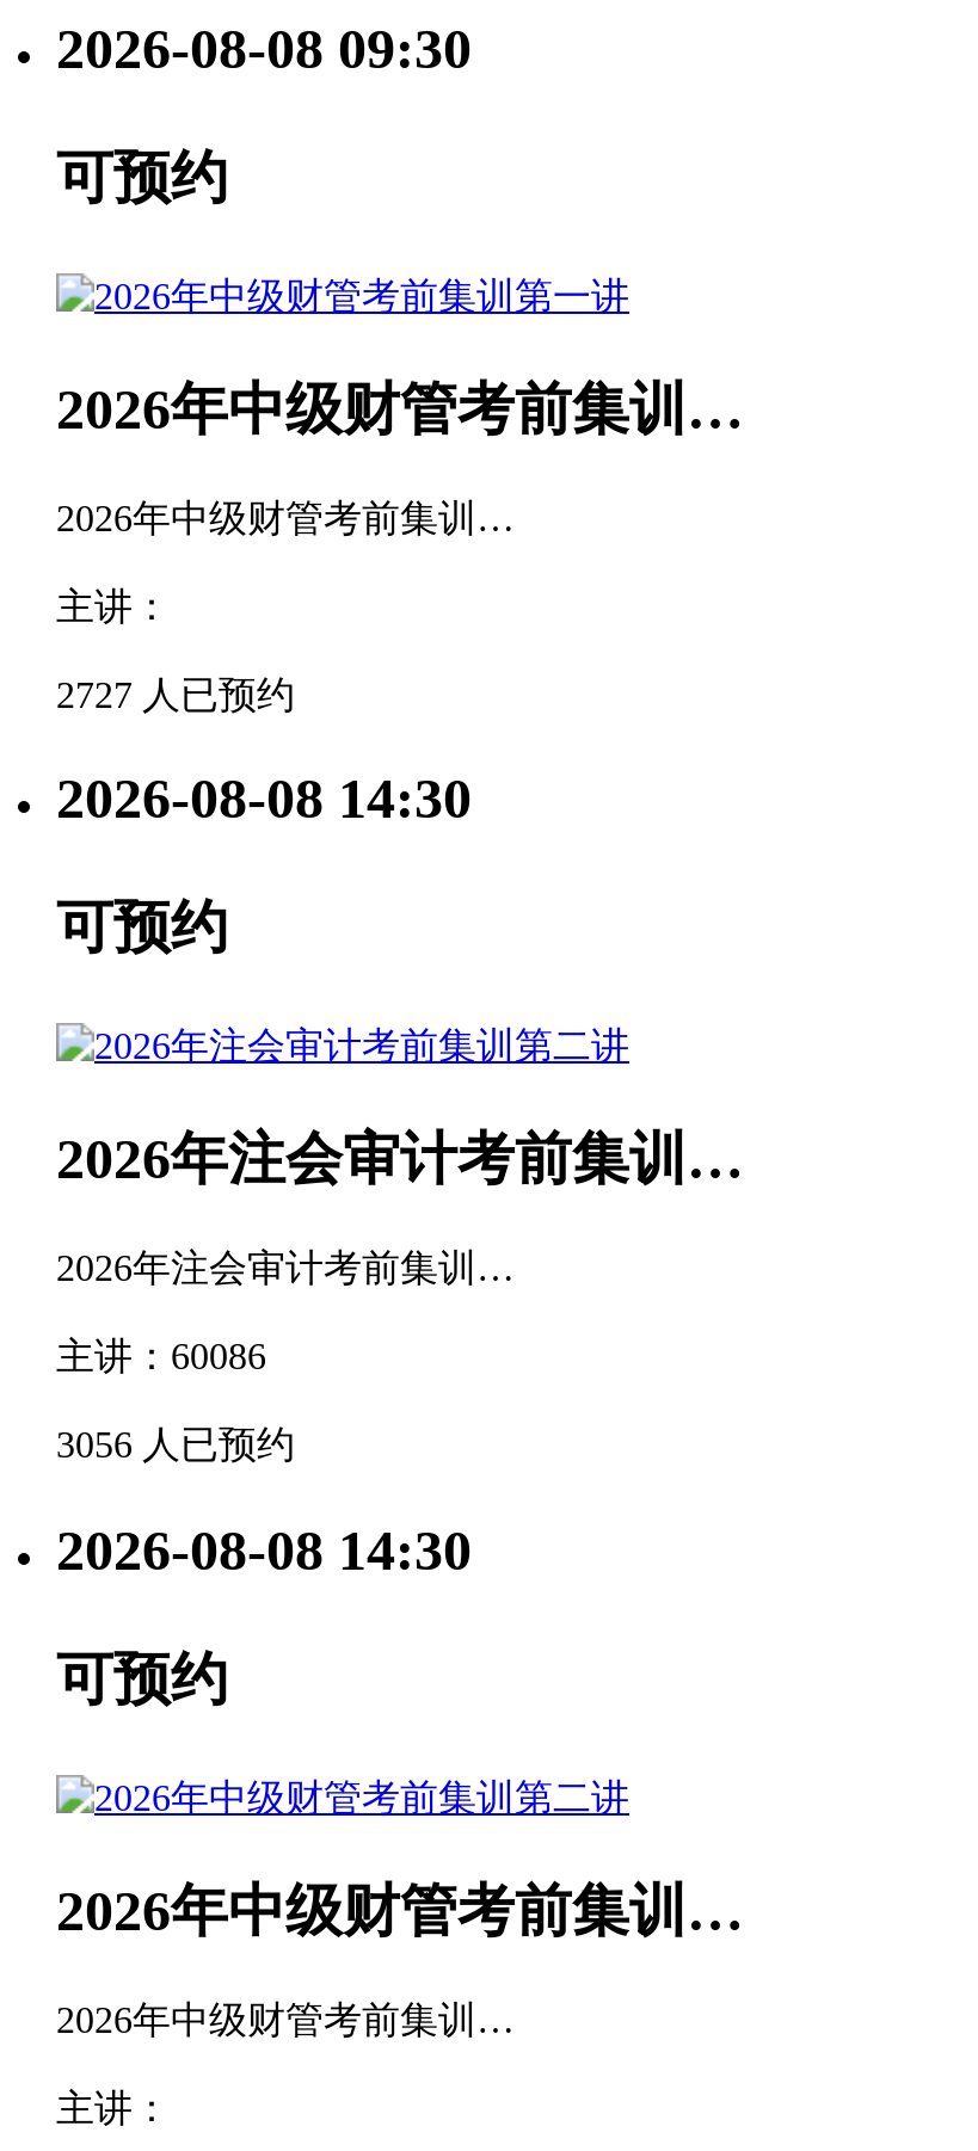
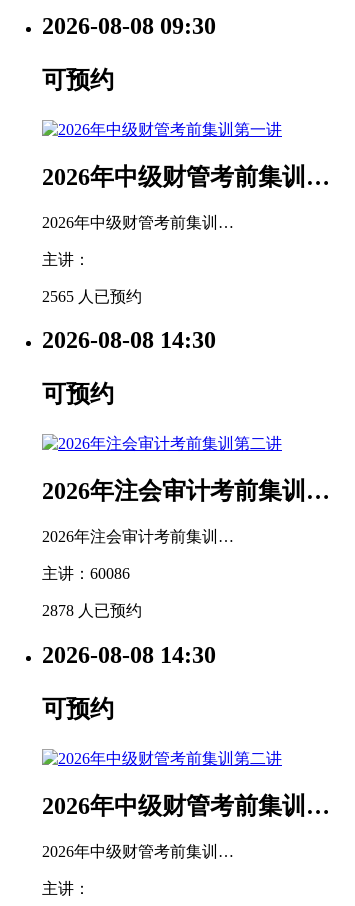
- 2727 人已预约
+ 2565 人已预约

- 3056 人已预约
+ 2878 人已预约
